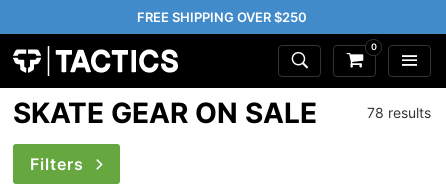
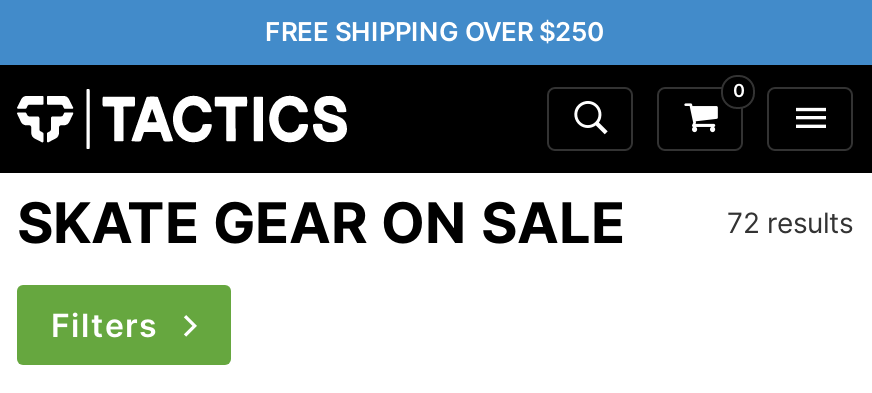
- 78 results
+ 72 results
